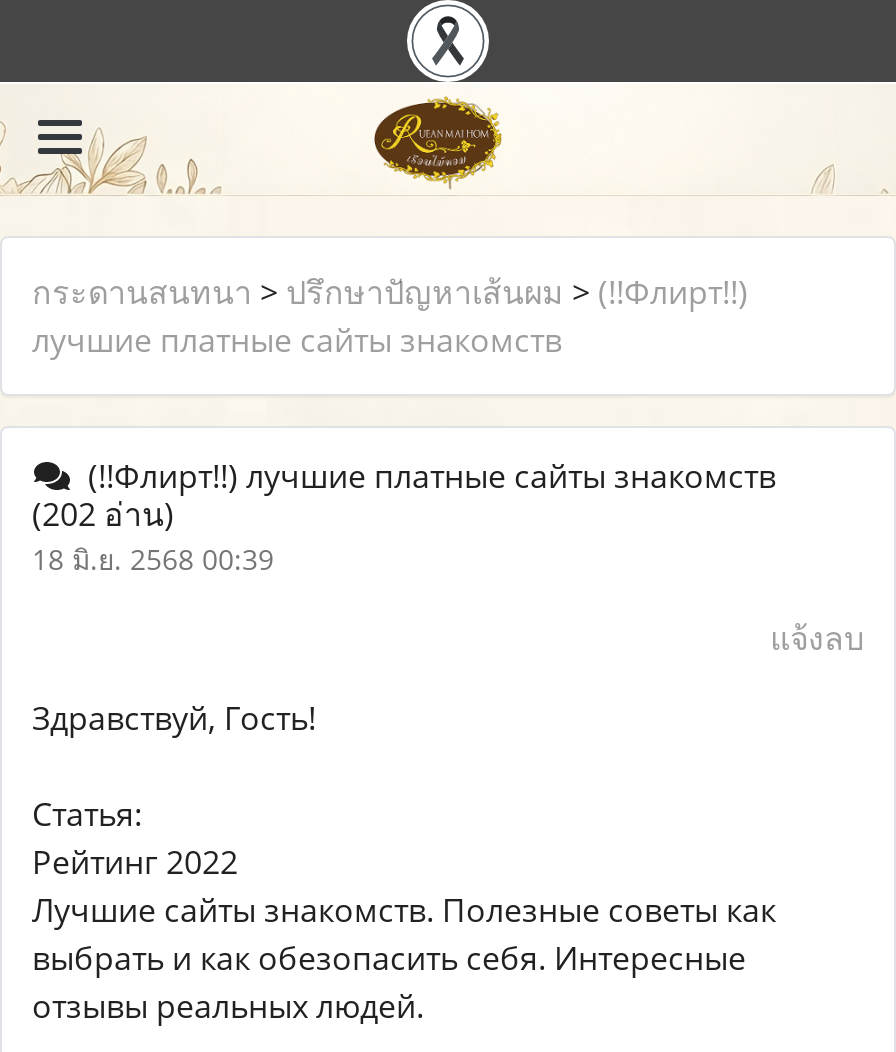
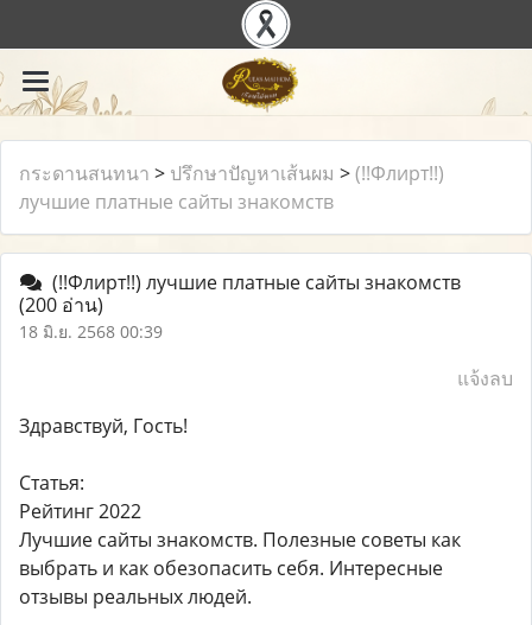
- (202 อ่าน)
+ (200 อ่าน)
